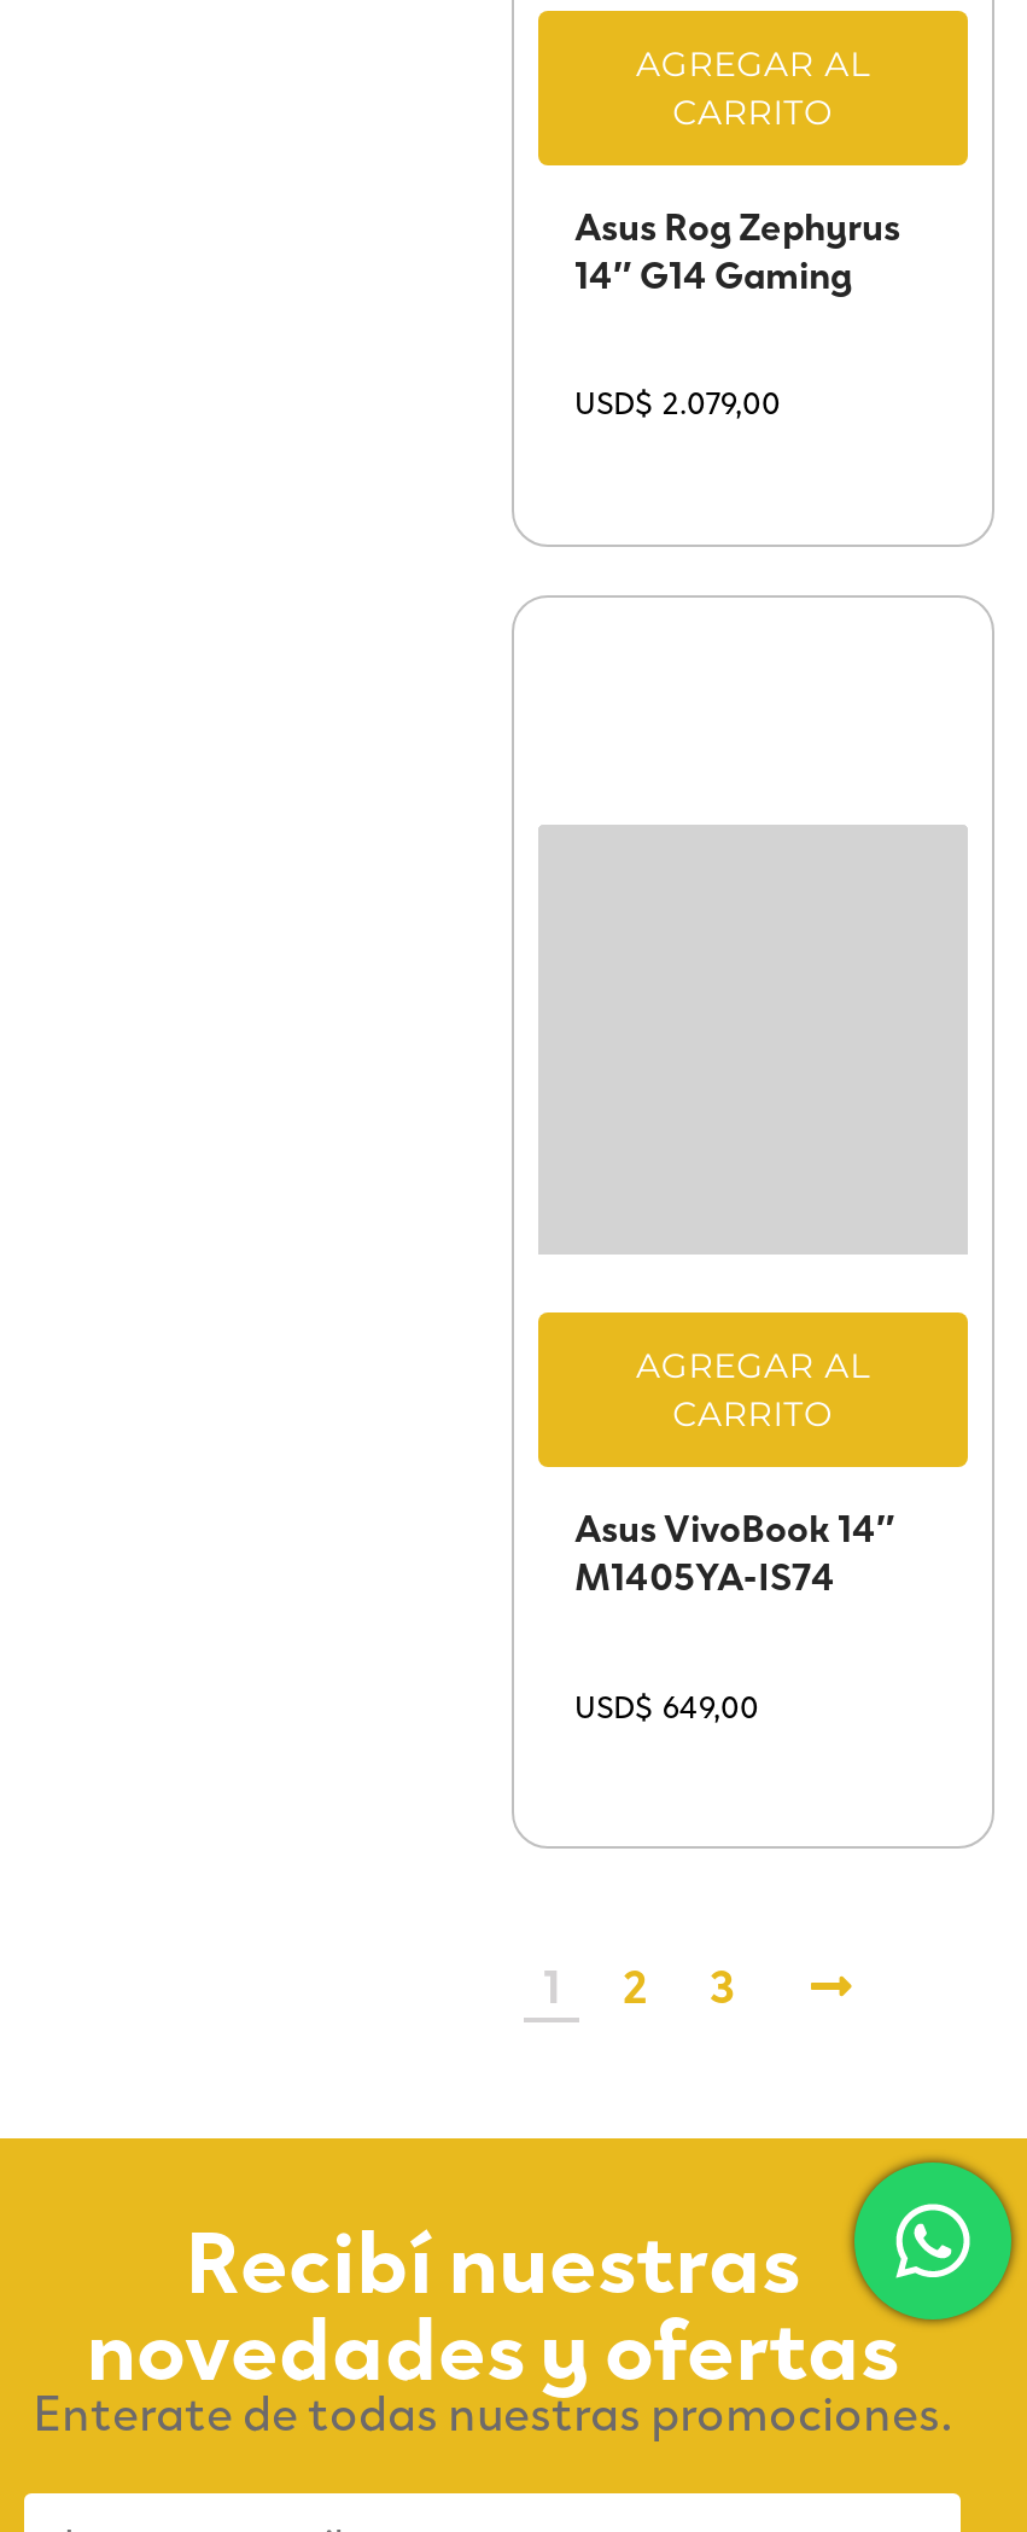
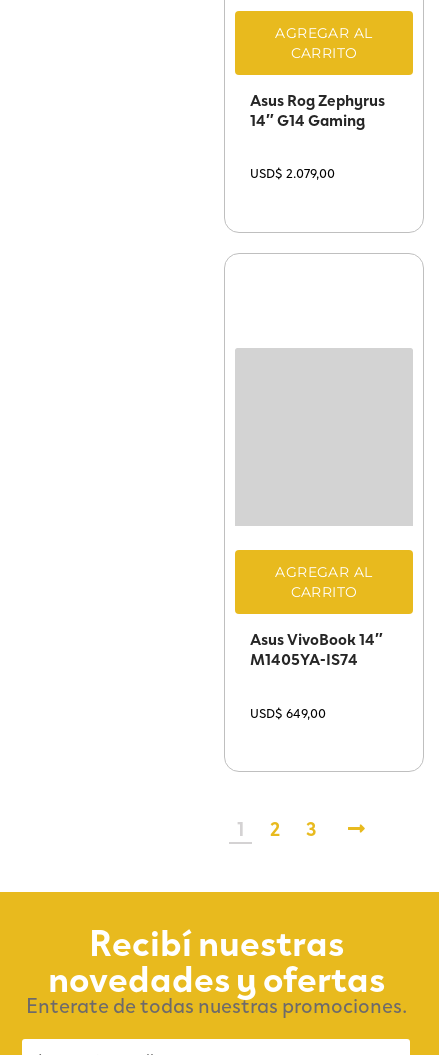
- [image]
